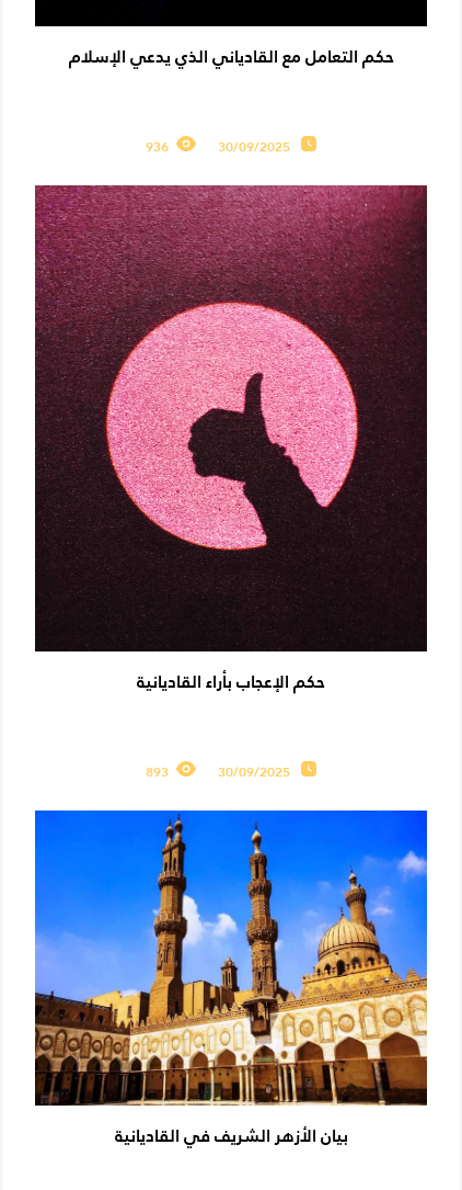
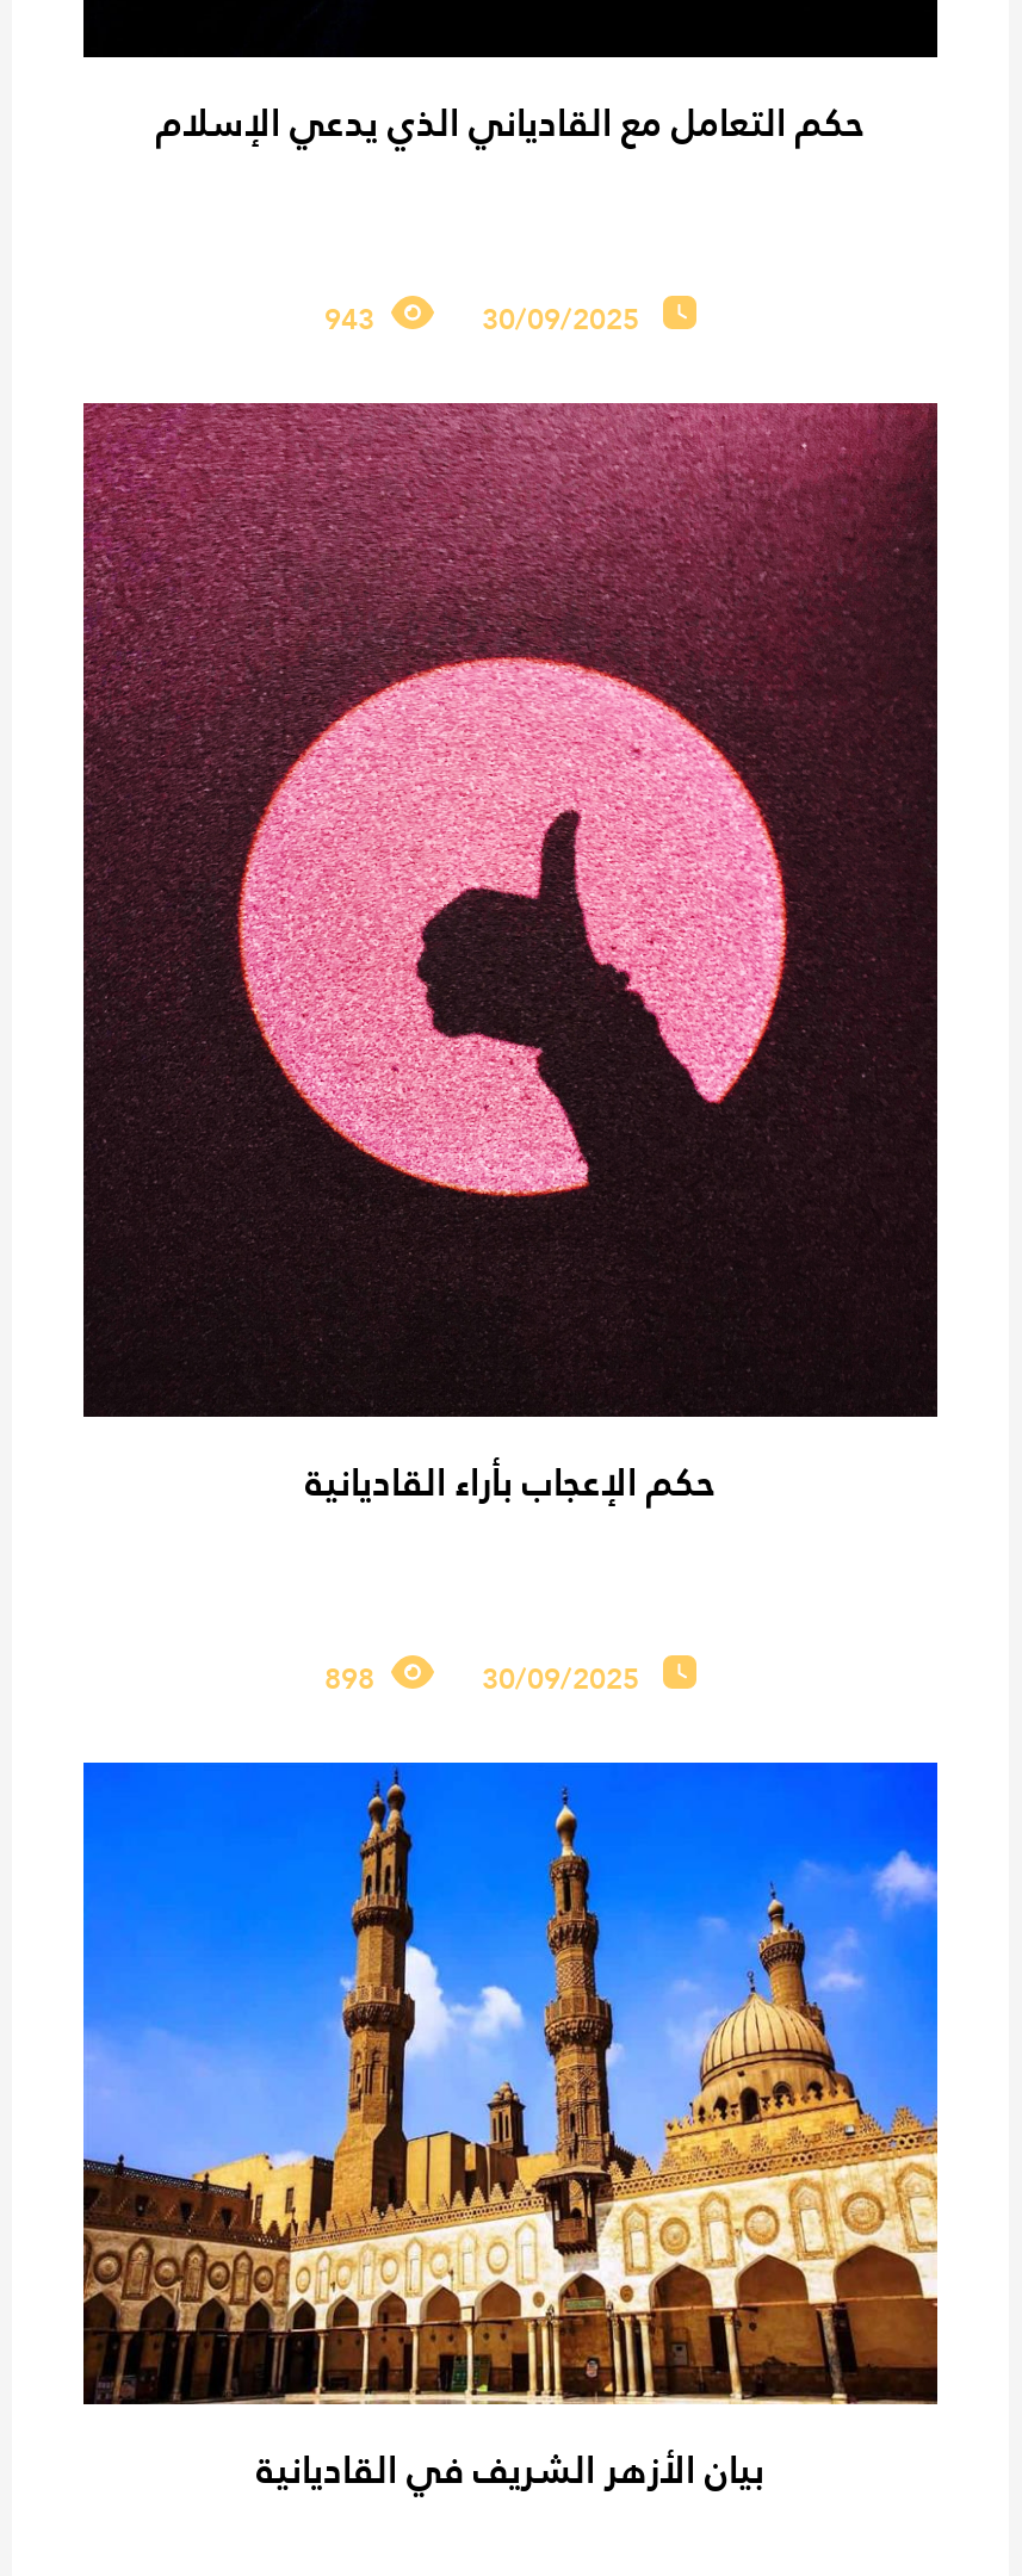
- 936
+ 943

- 893
+ 898
